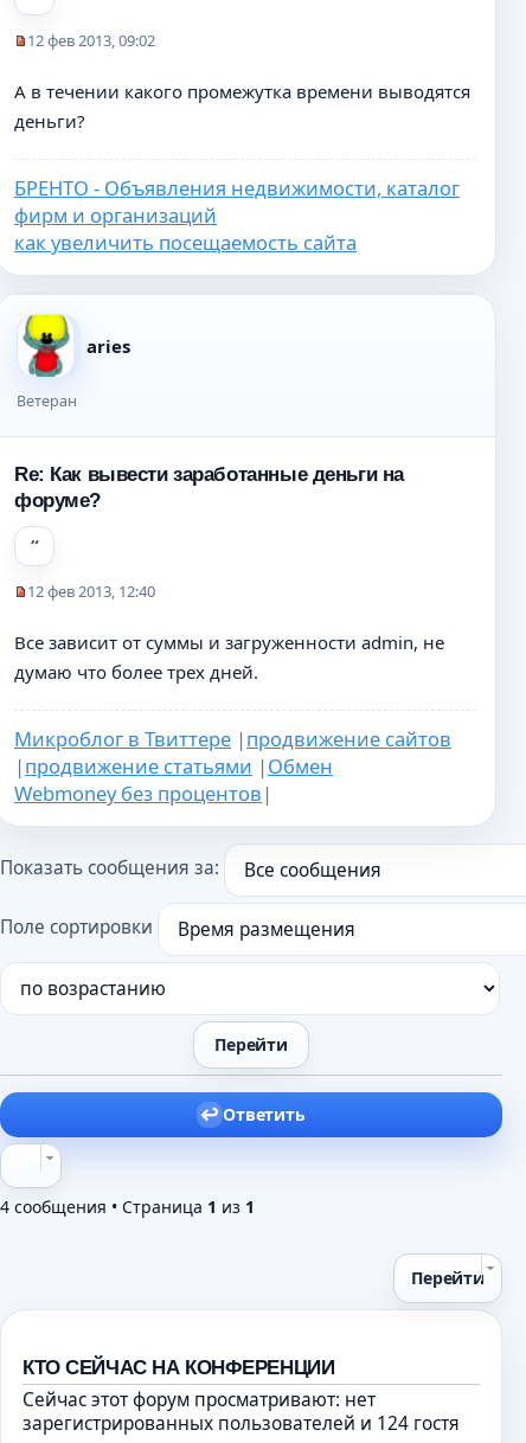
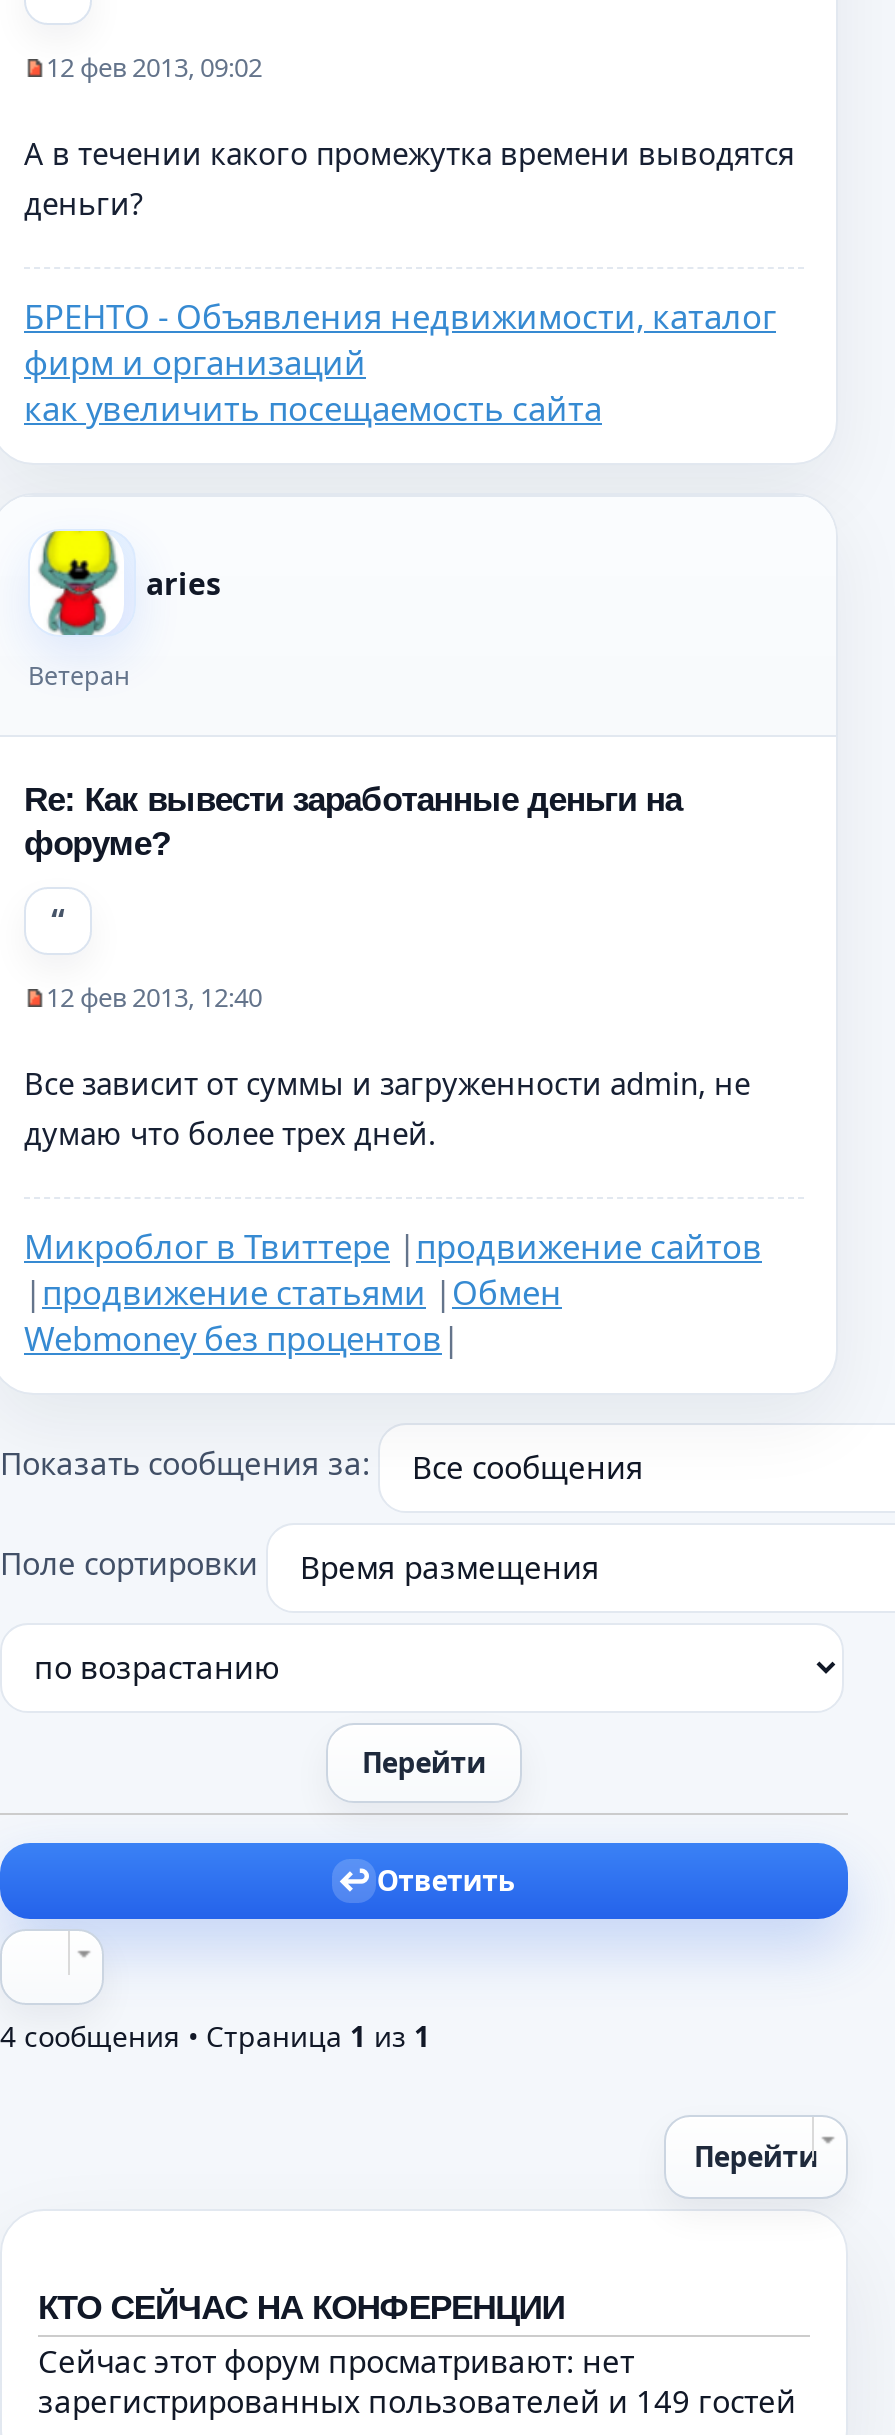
- зарегистрированных пользователей и 124 гостя
+ зарегистрированных пользователей и 149 гостей
